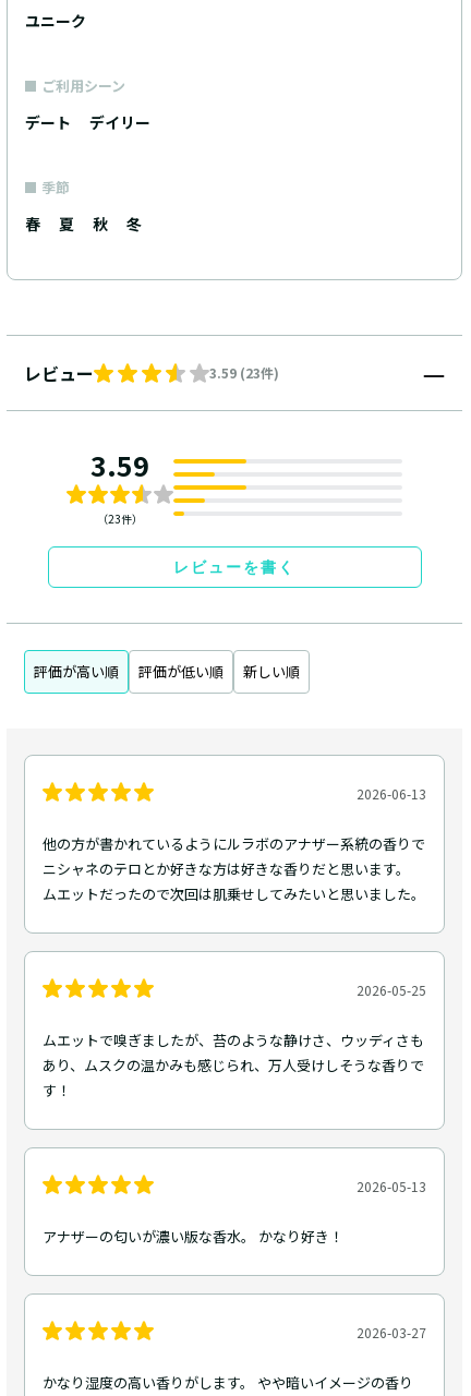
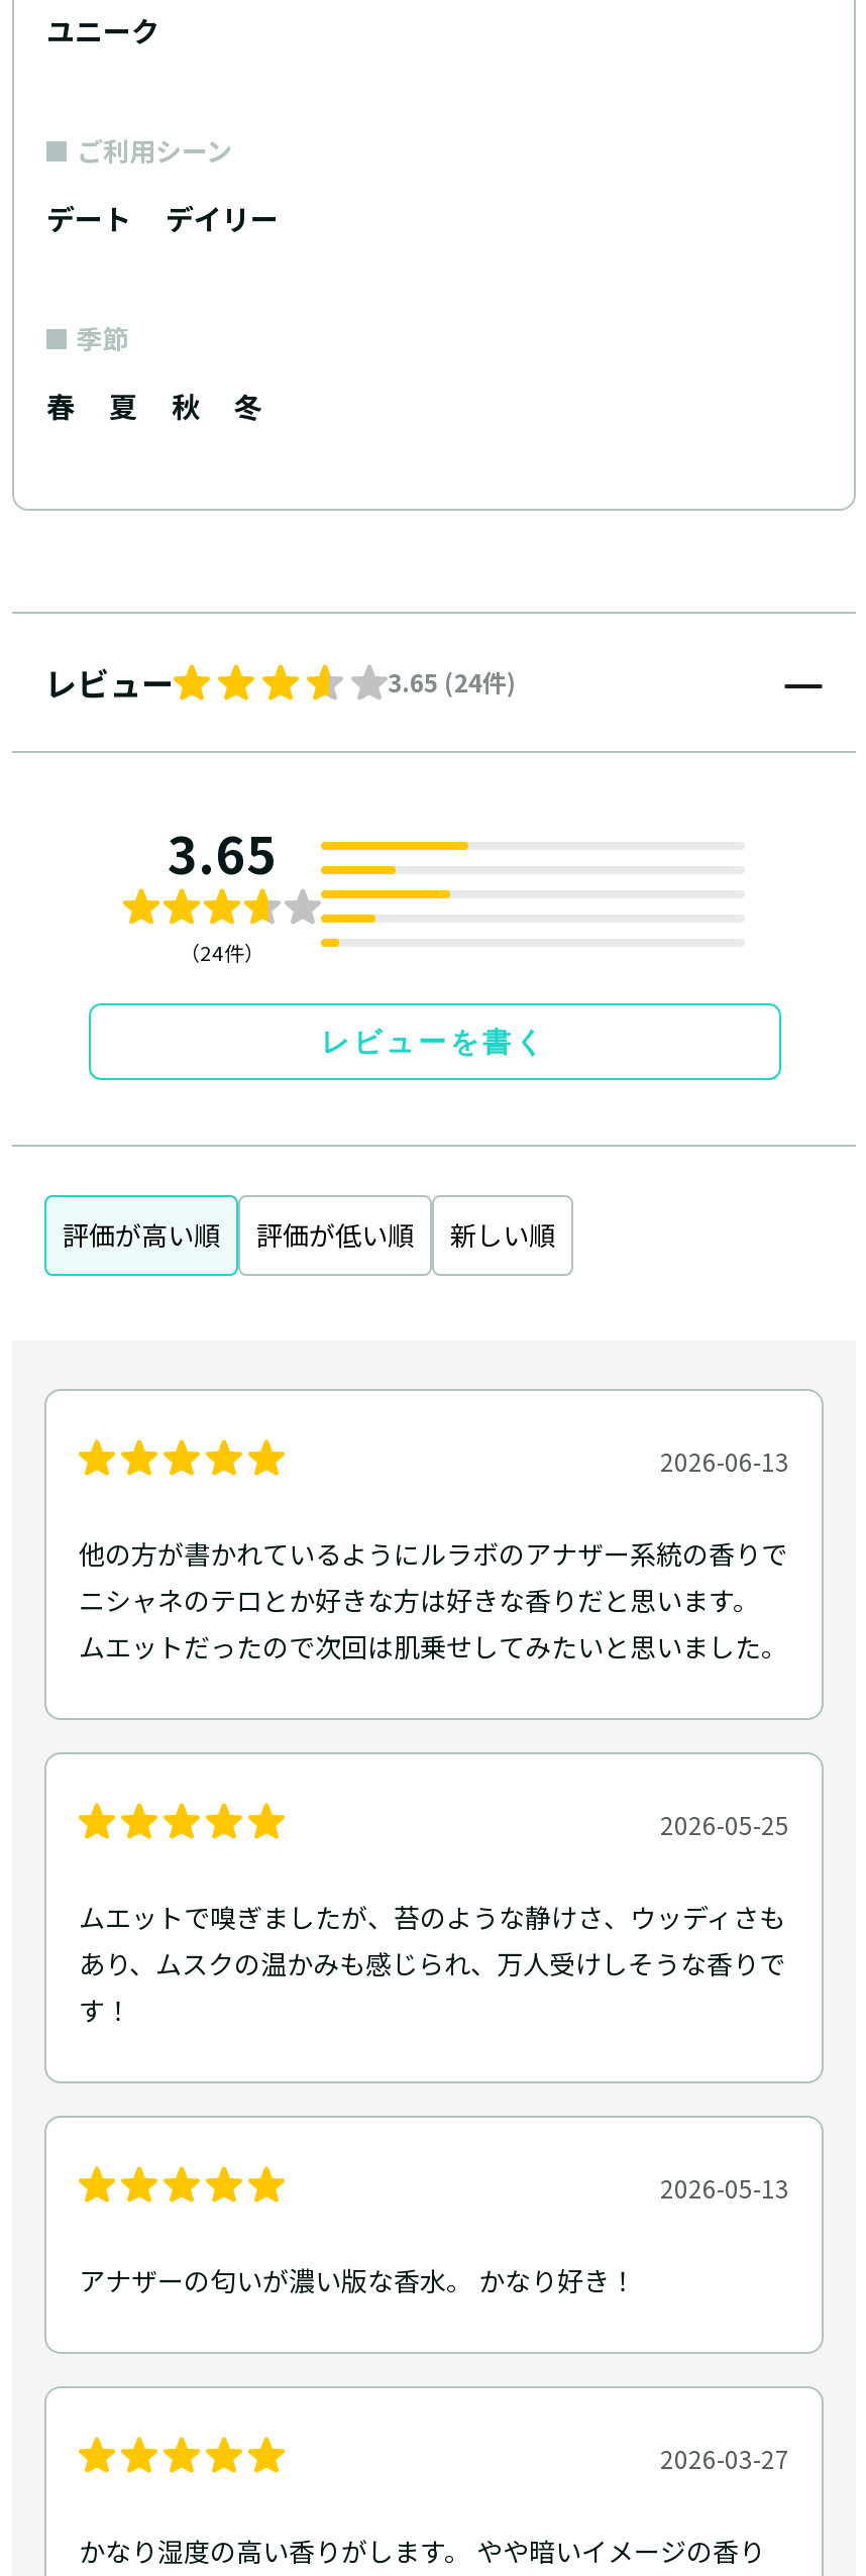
- 3.59 (23件)
+ 3.65 (24件)

- 3.59
+ 3.65

- （23件）
+ （24件）
